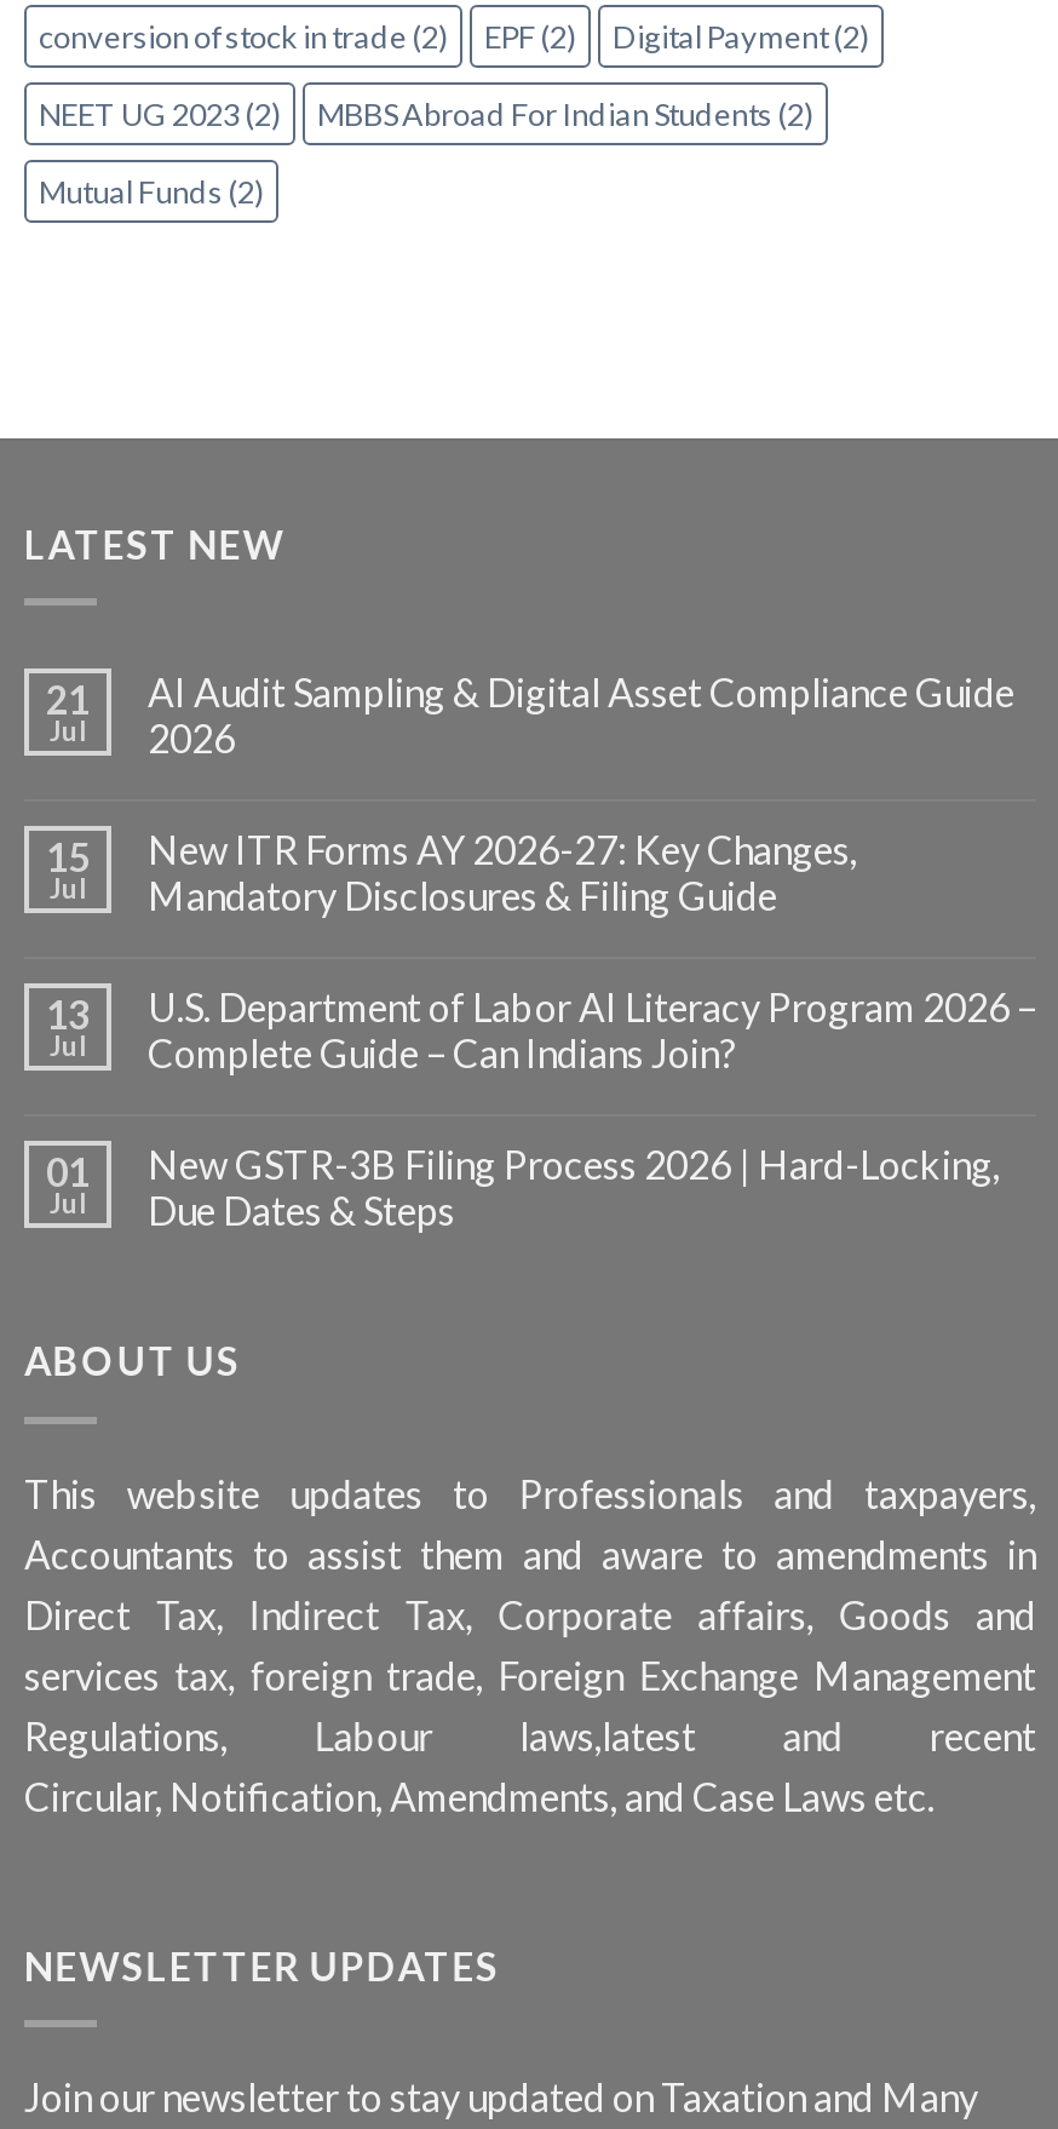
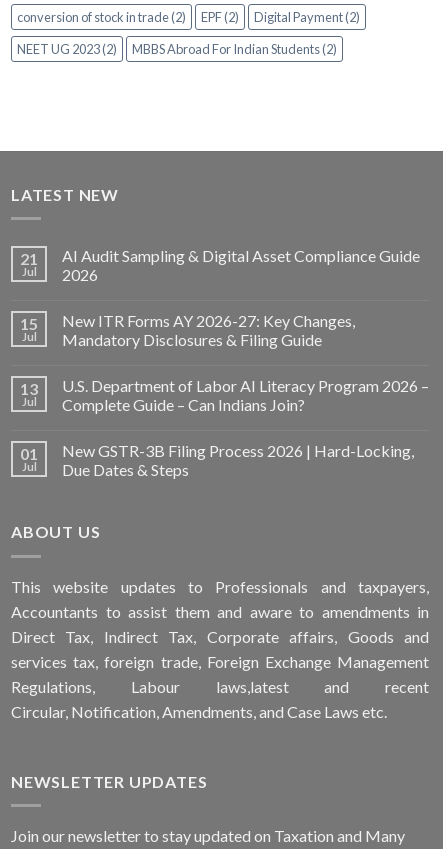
- Mutual Funds (2)
